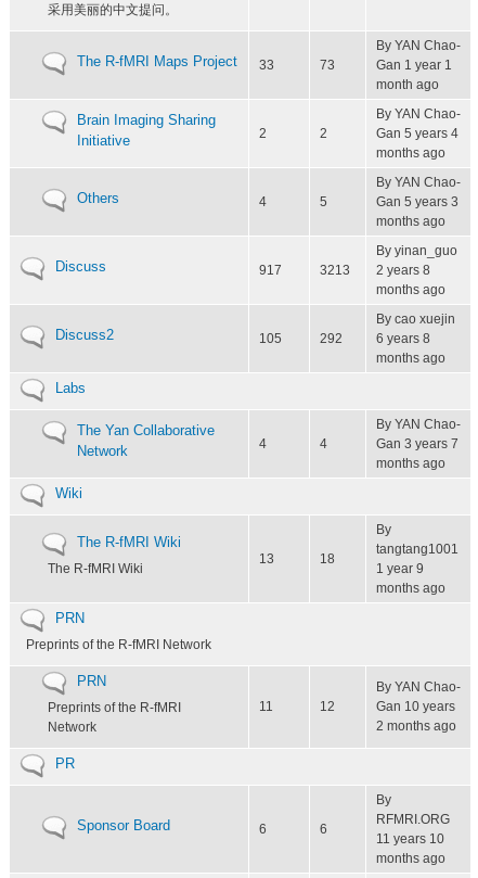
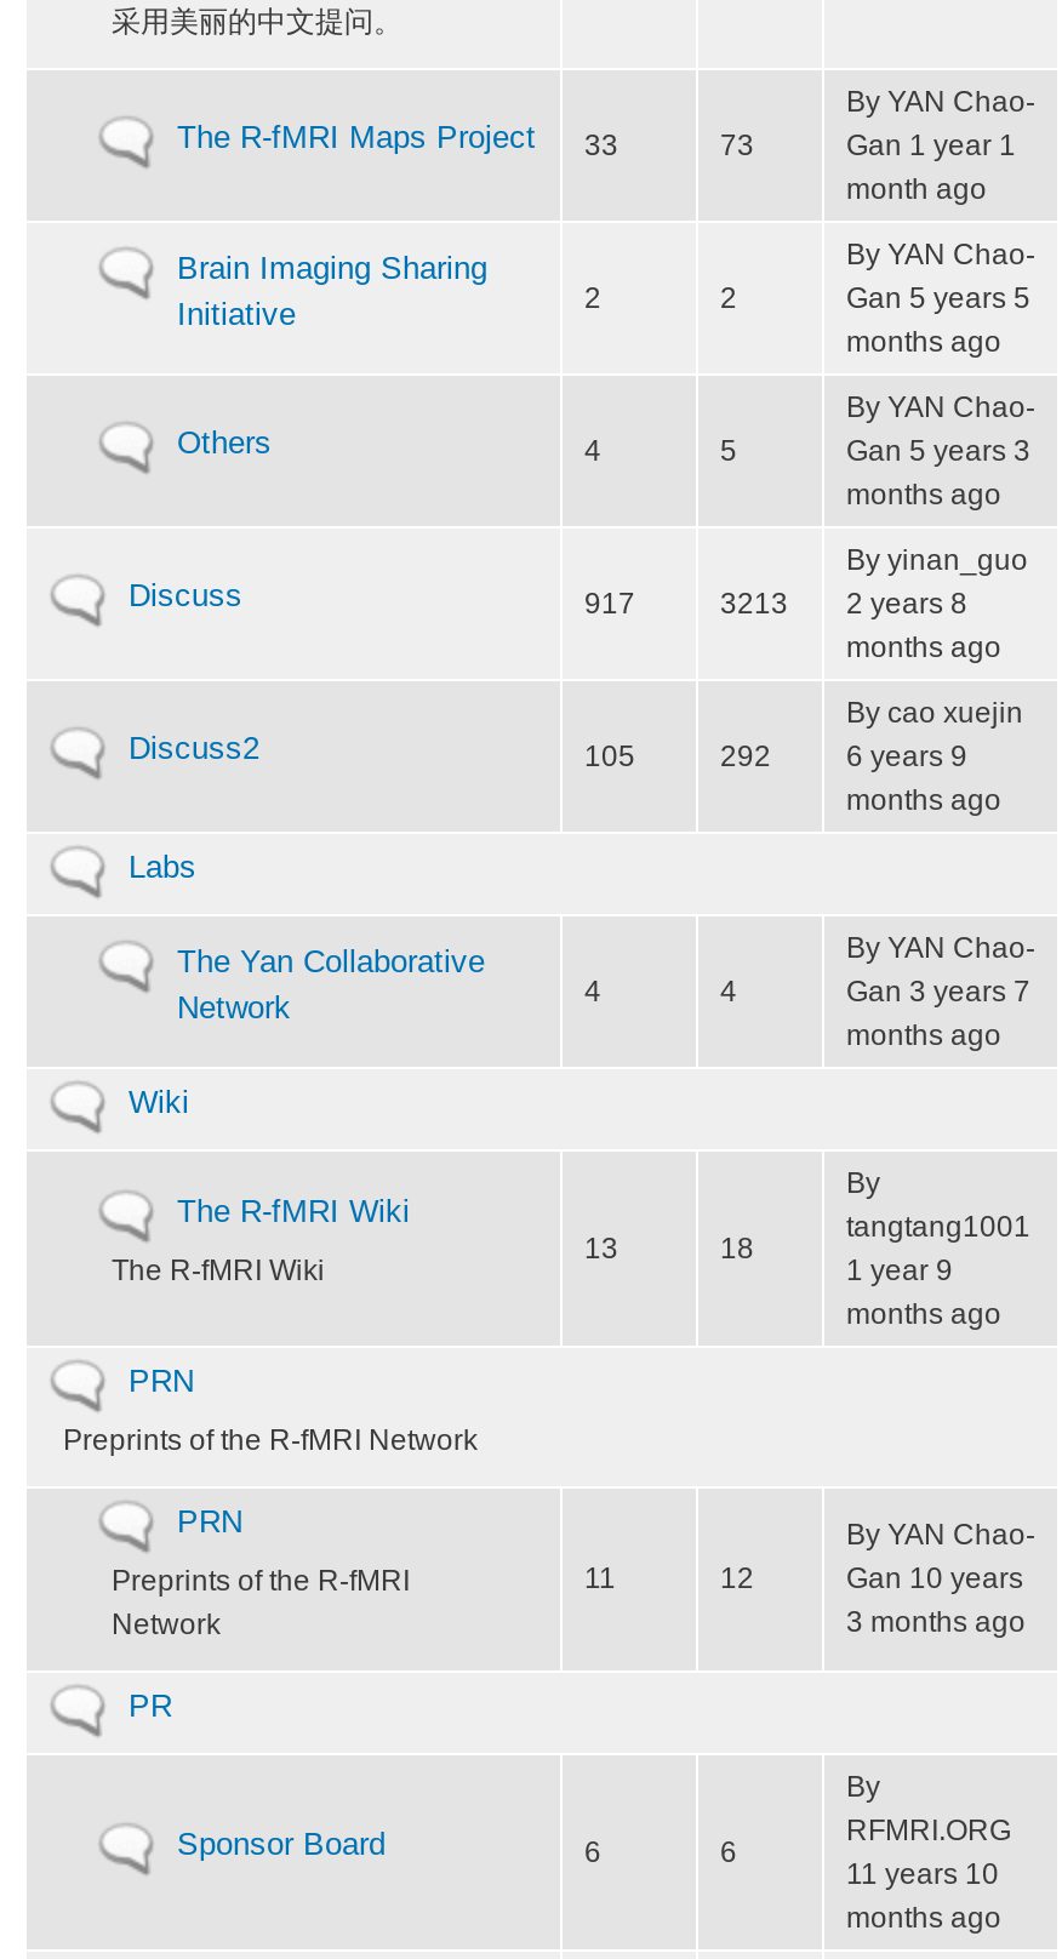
- Gan 5 years 4
+ Gan 5 years 5

- 6 years 8
+ 6 years 9

- 2 months ago
+ 3 months ago
